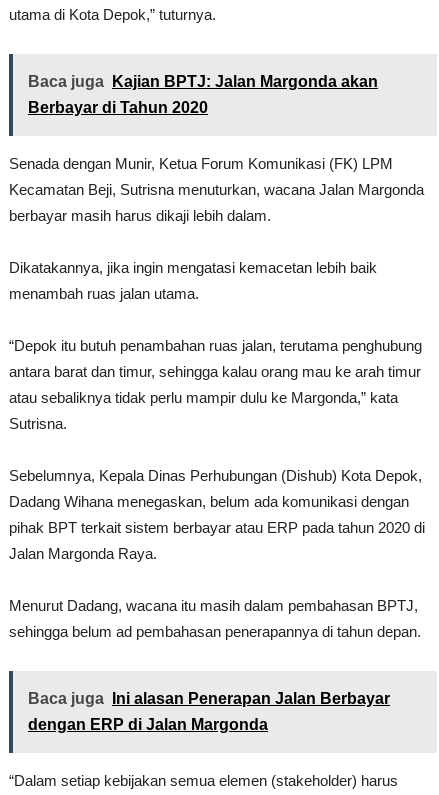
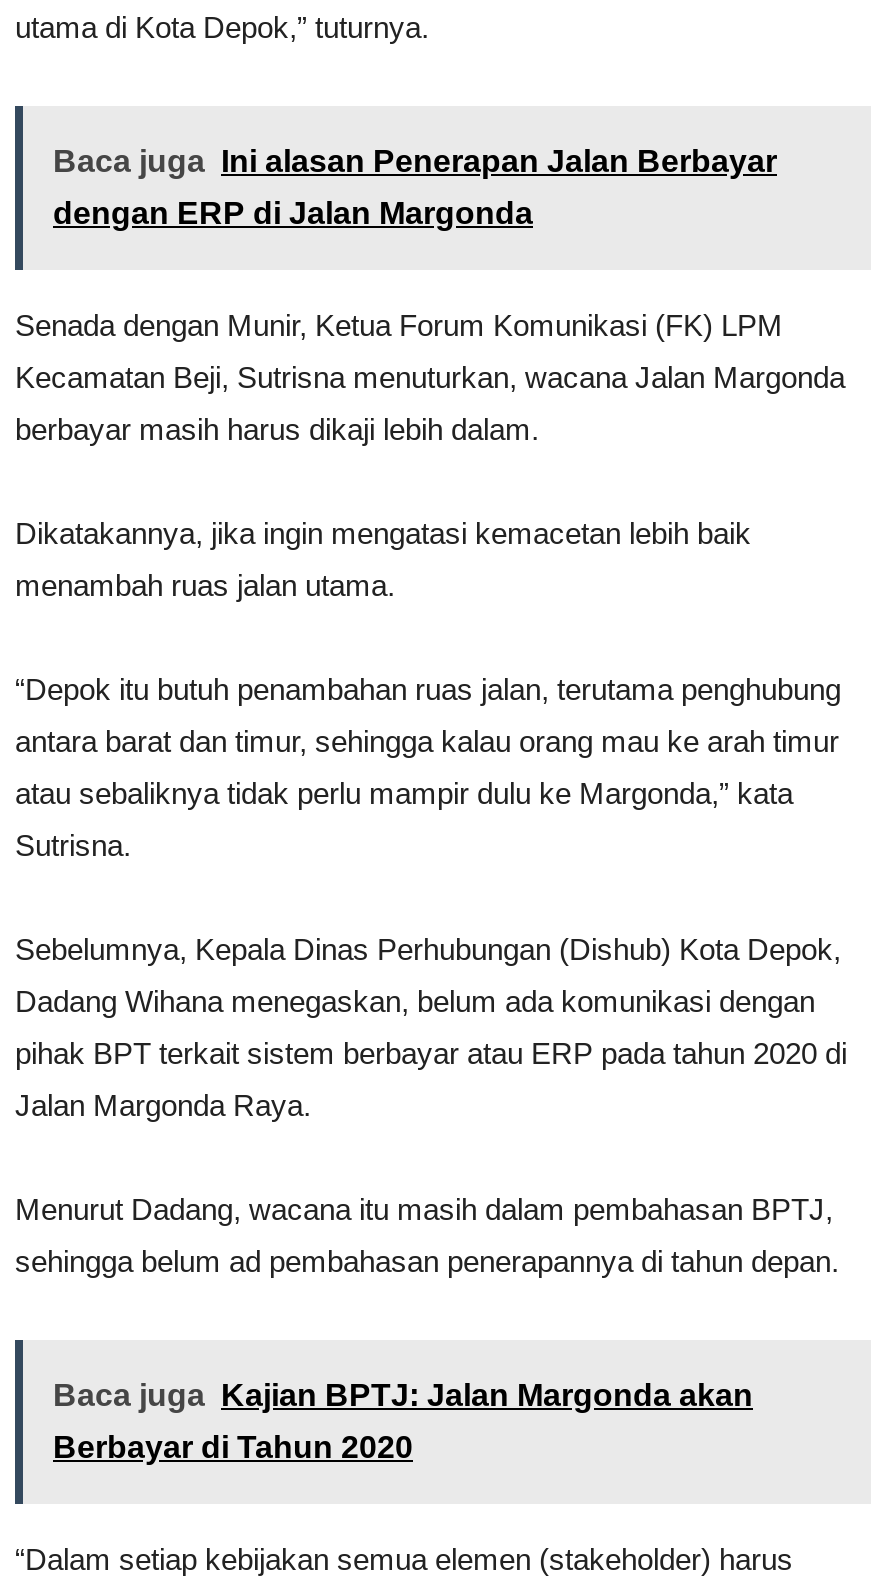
moved down: Baca juga Kajian BPTJ: Jalan Margonda akan

moved down: Berbayar di Tahun 2020

moved up: Baca juga Ini alasan Penerapan Jalan Berbayar

moved up: dengan ERP di Jalan Margonda
